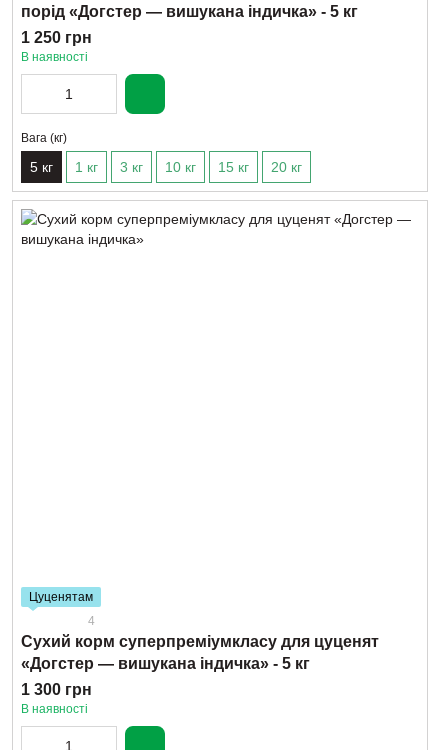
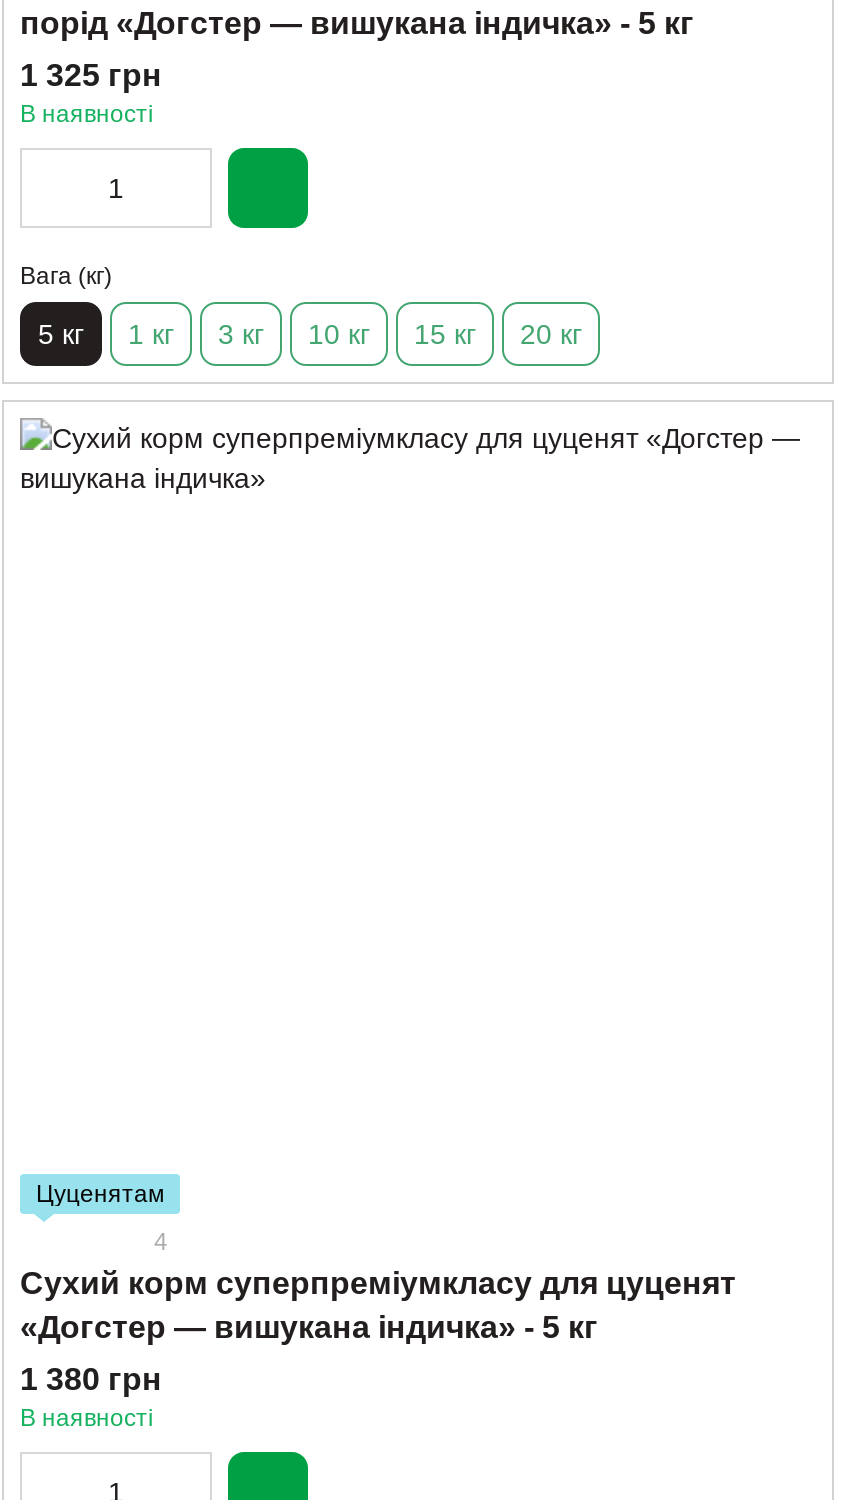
- 1 250 грн
+ 1 325 грн

- 1 300 грн
+ 1 380 грн
